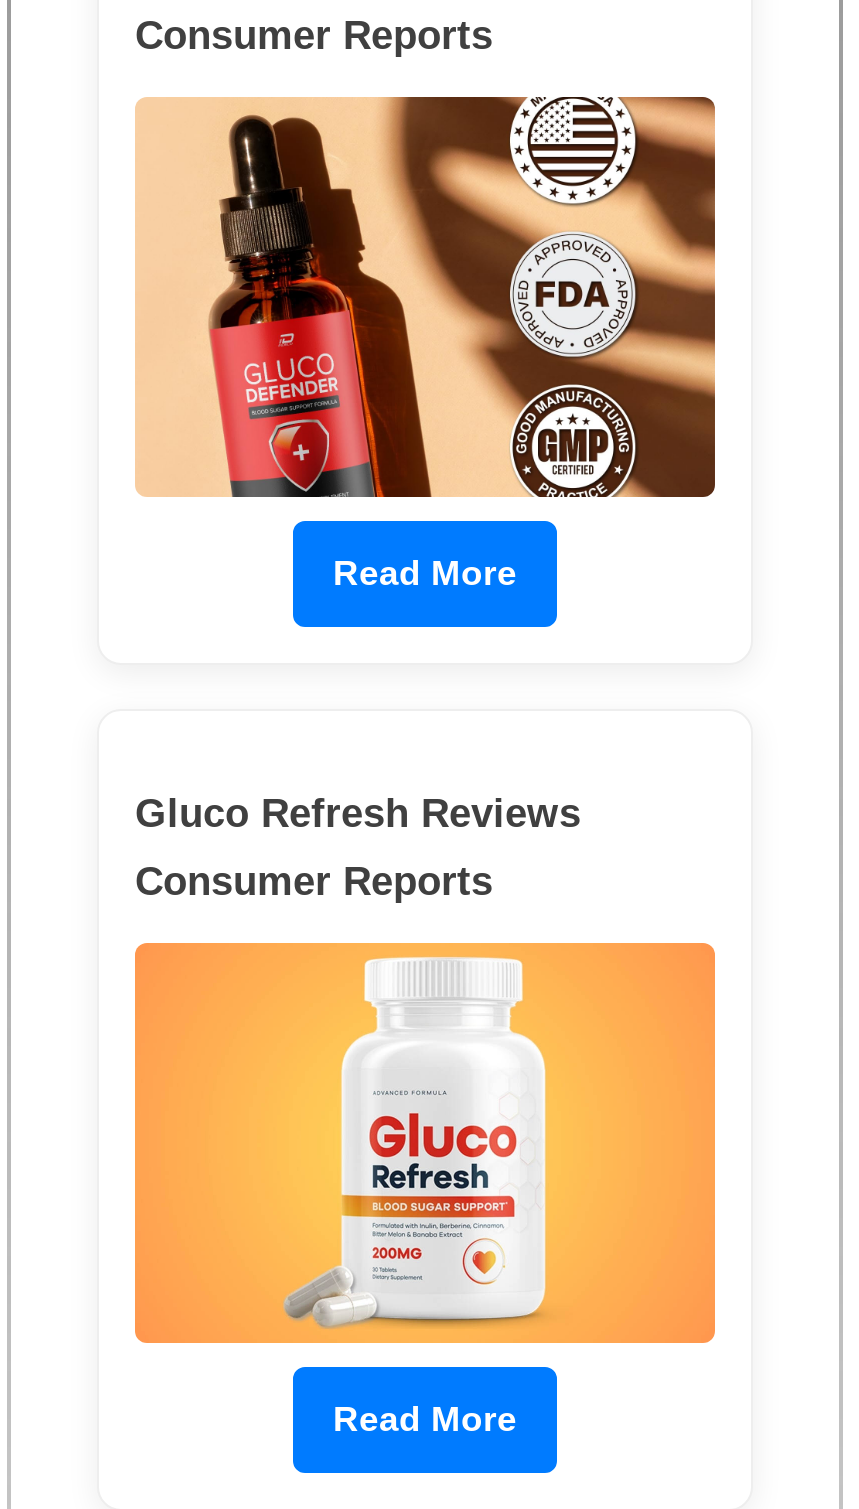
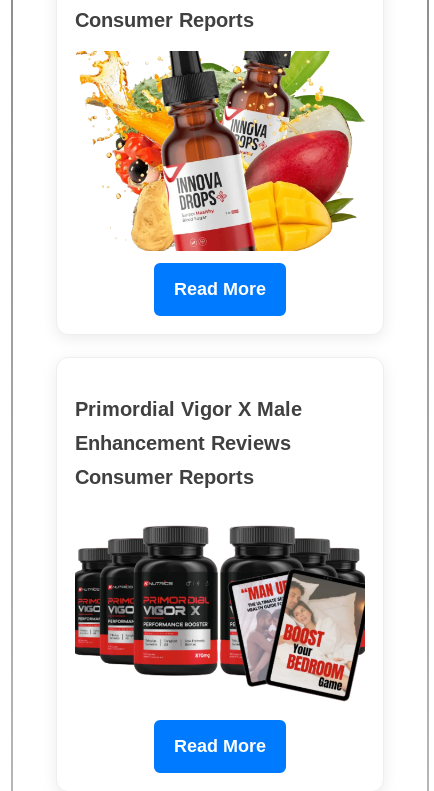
- [image]
+ [image]

- Gluco Refresh Reviews
+ Primordial Vigor X Male
+ Enhancement Reviews

- [image]
+ [image]
